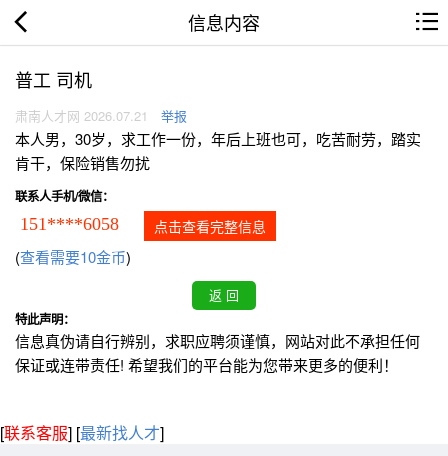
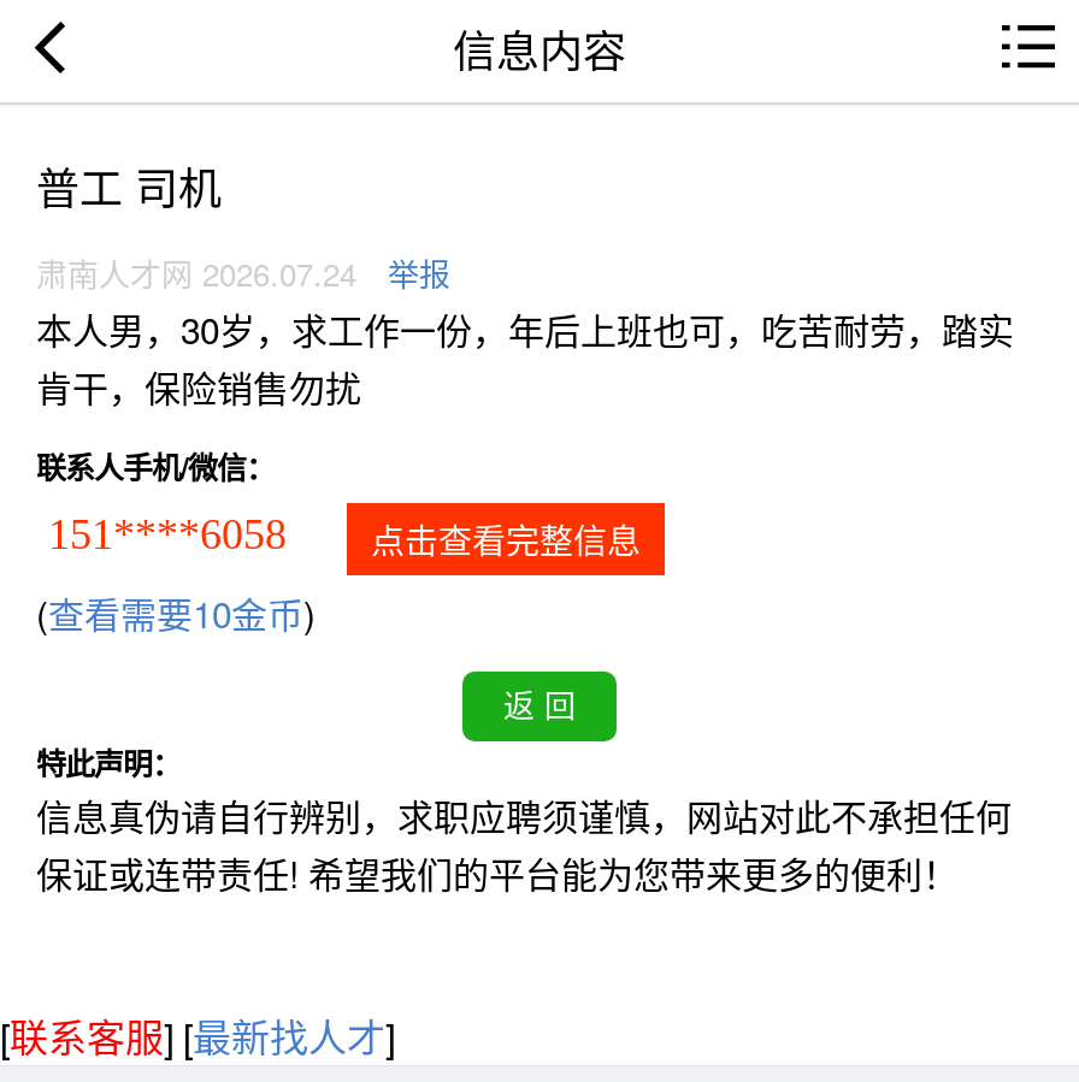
- 肃南人才网 2026.07.21 举报
+ 肃南人才网 2026.07.24 举报
